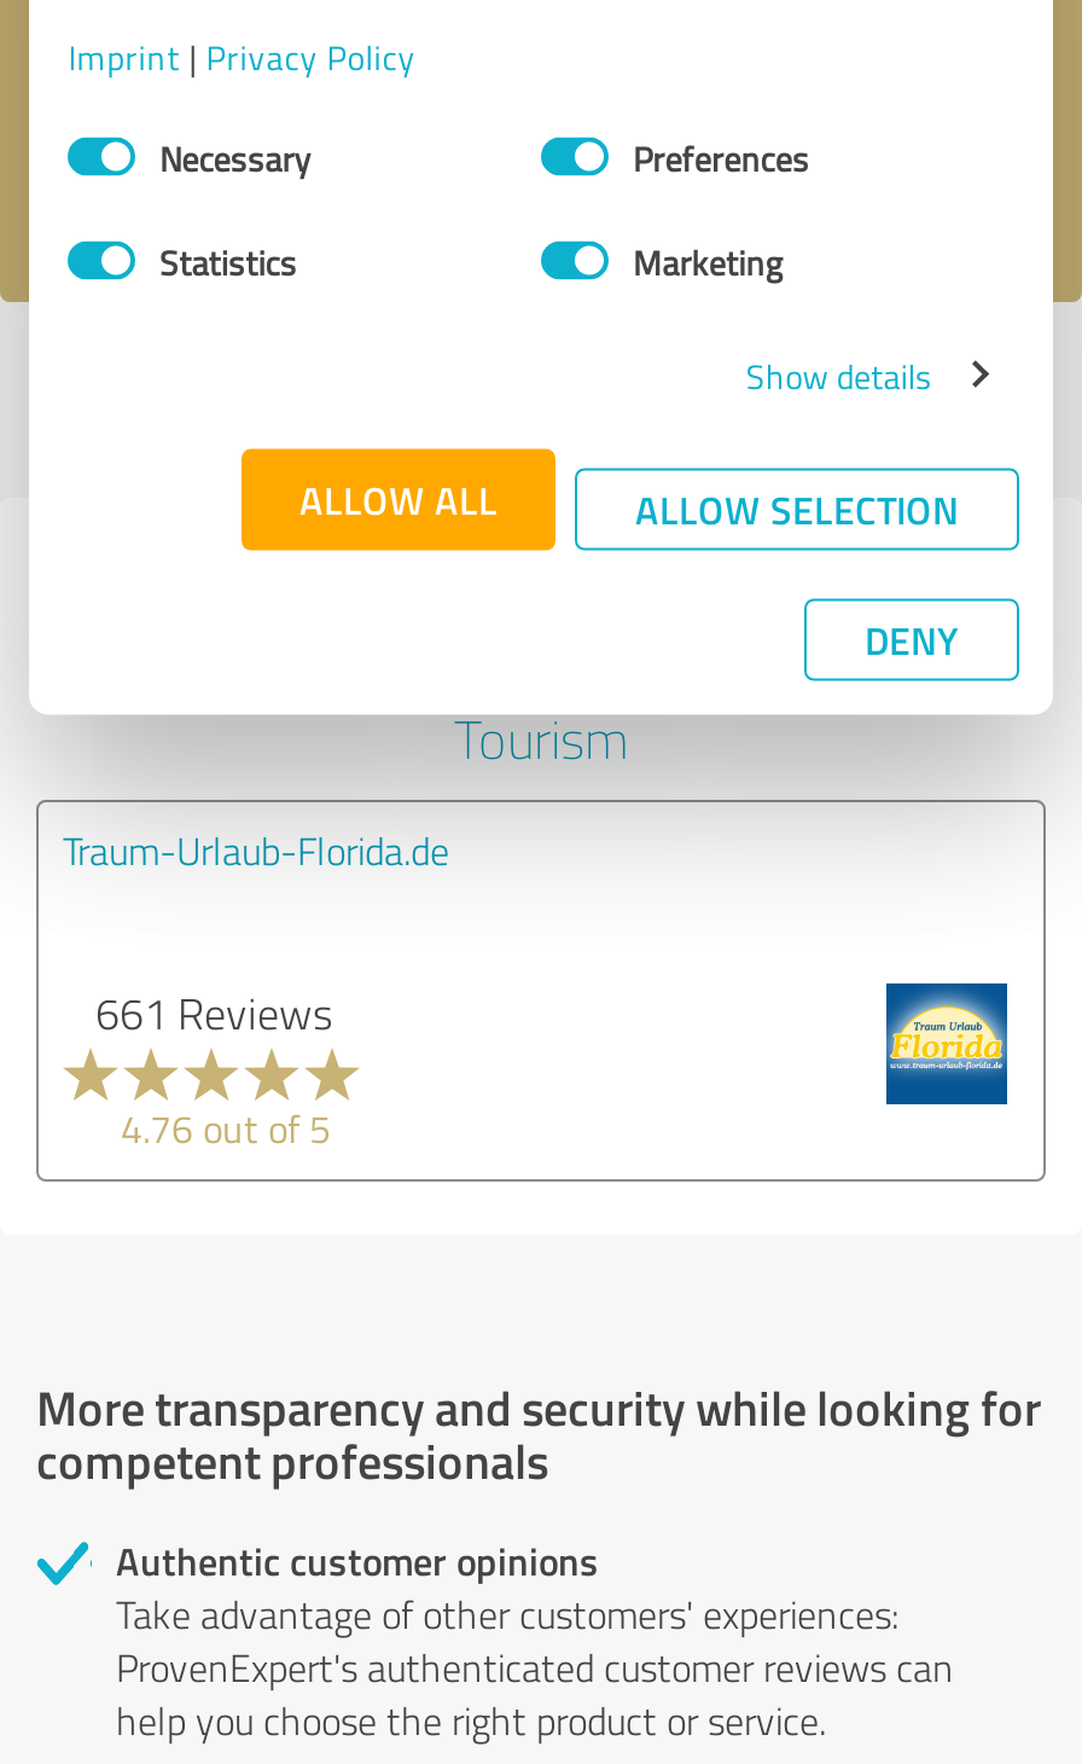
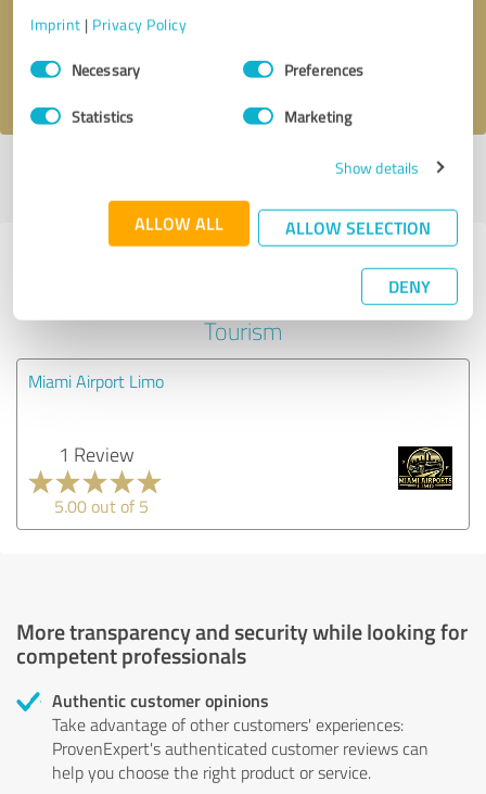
- Traum-Urlaub-Florida.de
+ Miami Airport Limo

- 661 Reviews
+ 1 Review

- [image]
+ [image]

- 4.76 out of 5
+ 5.00 out of 5
